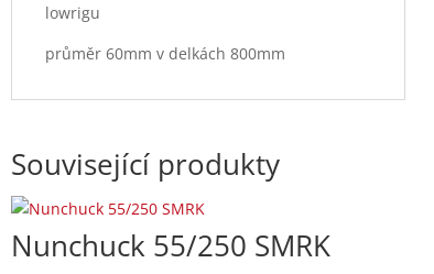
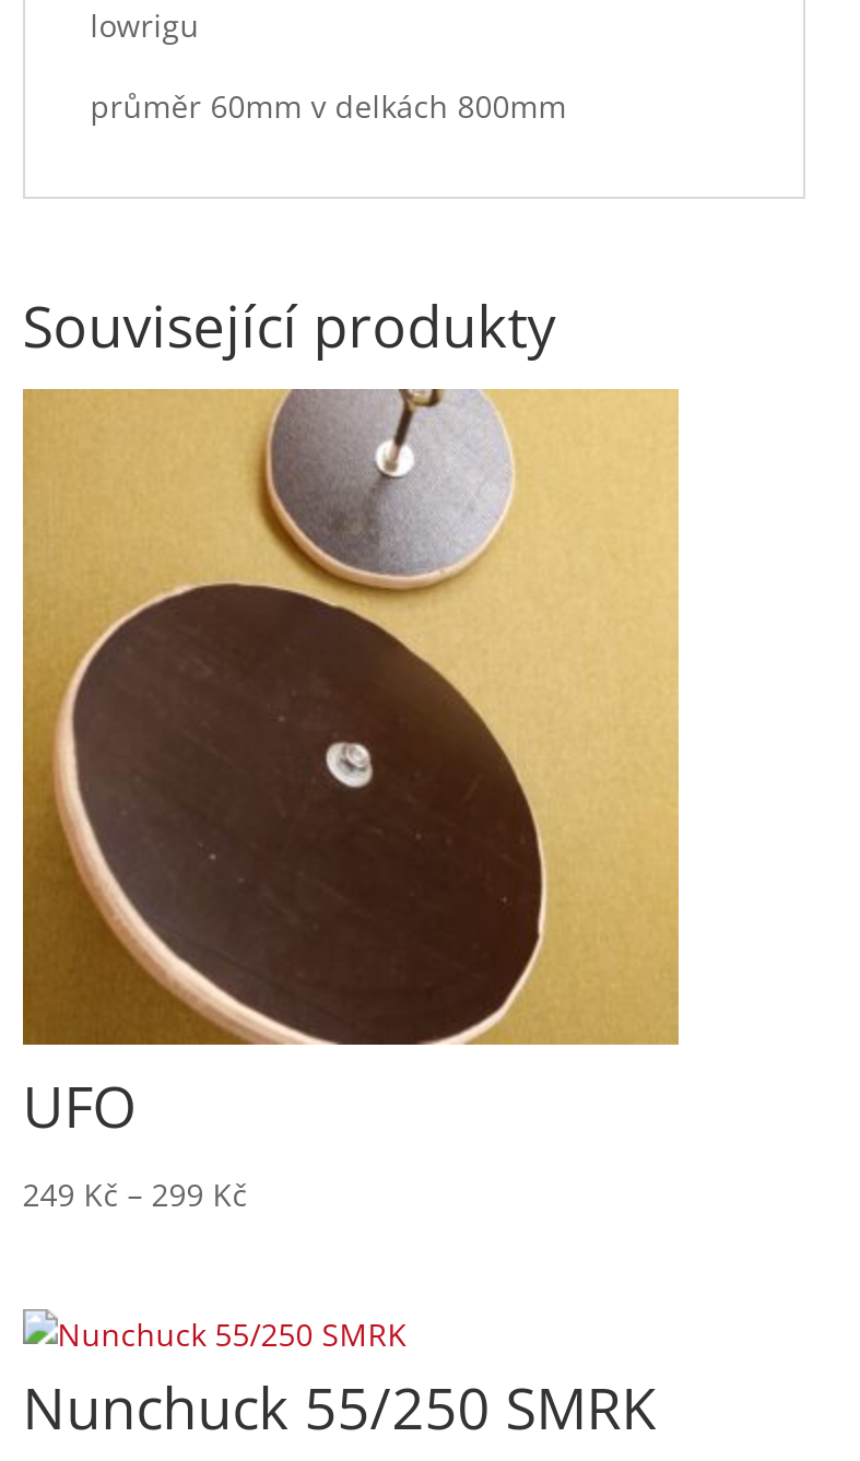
+ [image]
+ UFO
+ 249 Kč – 299 Kč
